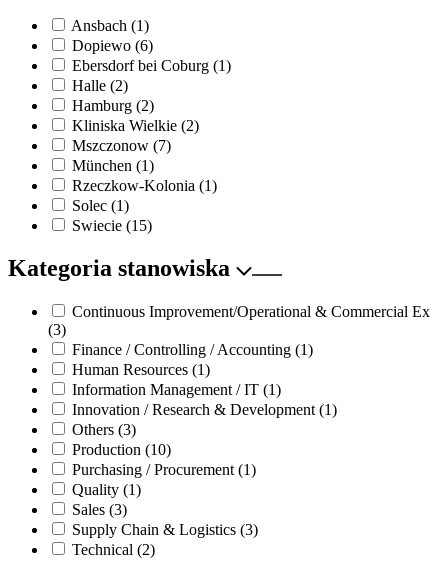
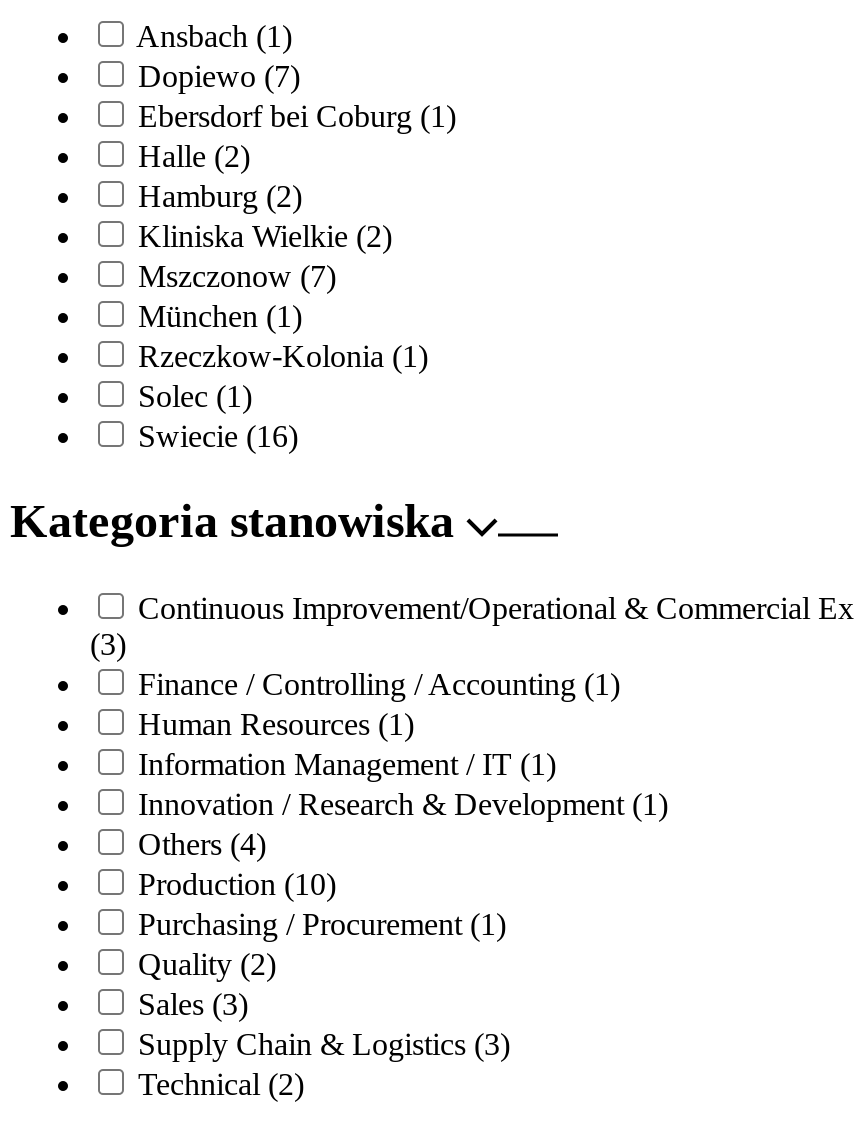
- Dopiewo (6)
+ Dopiewo (7)

- Swiecie (15)
+ Swiecie (16)

- Others (3)
+ Others (4)

- Quality (1)
+ Quality (2)
